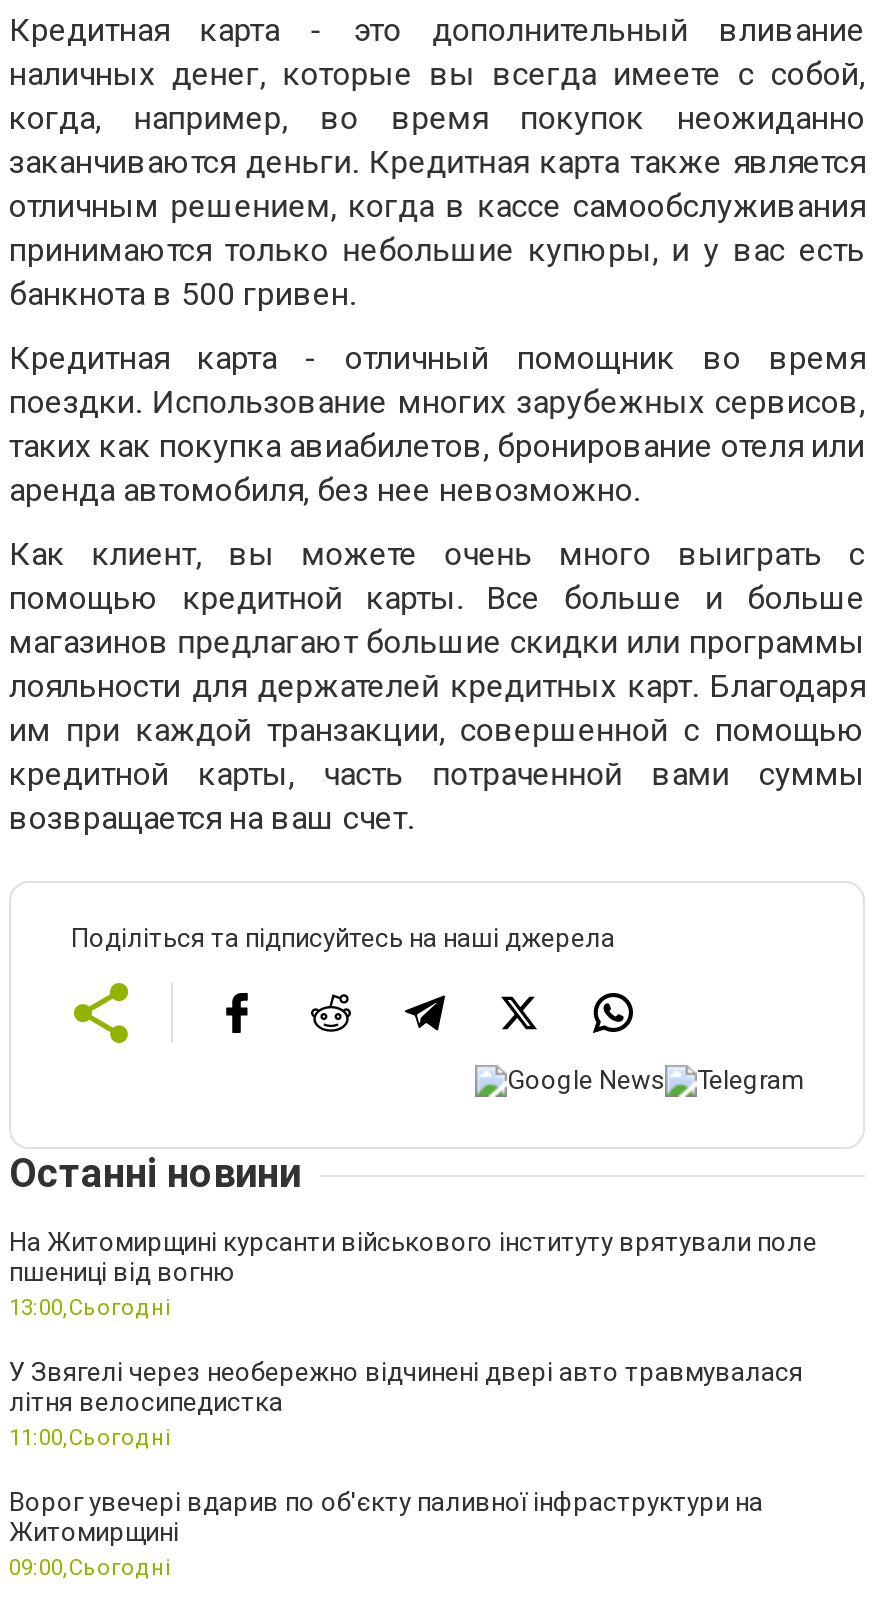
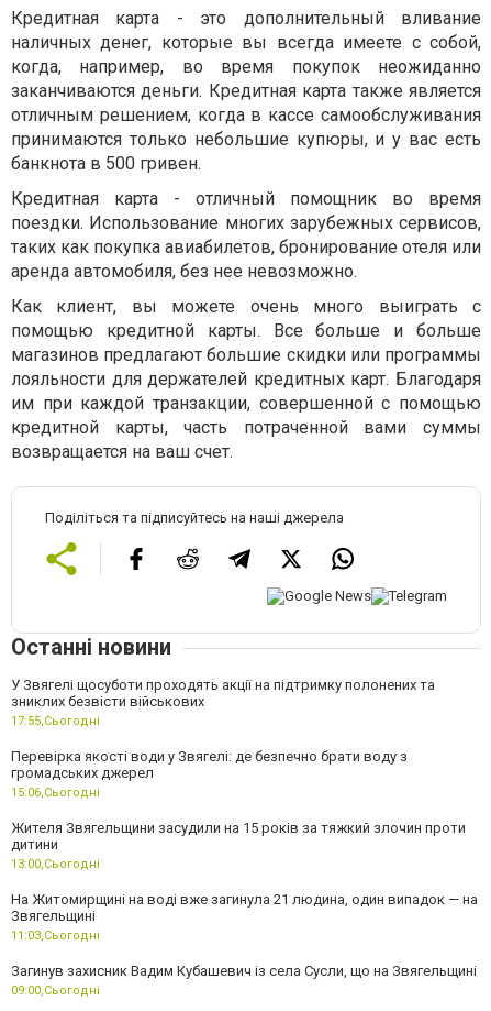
- На Житомирщині курсанти військового інституту врятували поле
- пшениці від вогню
+ У Звягелі щосуботи проходять акції на підтримку полонених та
+ зниклих безвісти військових
+ 17:55,Сьогодні
+ Перевірка якості води у Звягелі: де безпечно брати воду з
+ громадських джерел
+ 15:06,Сьогодні
+ Жителя Звягельщини засудили на 15 років за тяжкий злочин проти
+ дитини

- У Звягелі через необережно відчинені двері авто травмувалася
- літня велосипедистка
- 11:00,Сьогодні
+ На Житомирщині на воді вже загинула 21 людина, один випадок — на
+ Звягельщині
+ 11:03,Сьогодні

- Ворог увечері вдарив по об'єкту паливної інфраструктури на
- Житомирщині
+ Загинув захисник Вадим Кубашевич із села Сусли, що на Звягельщині
